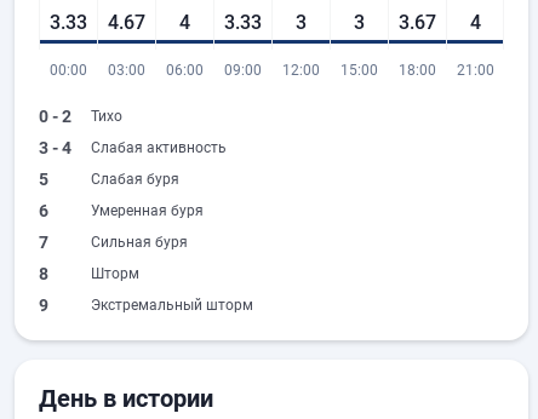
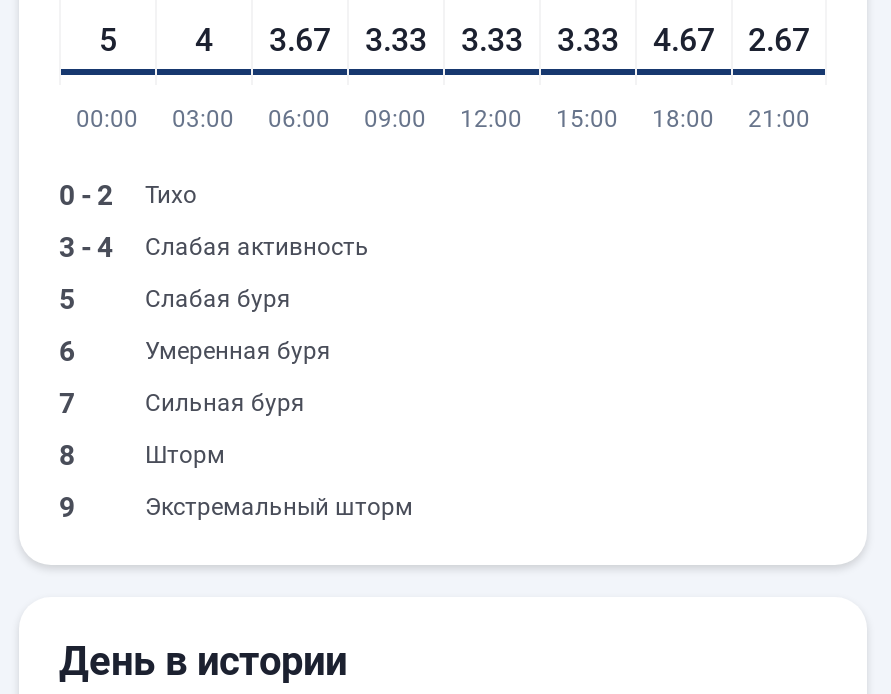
- 3.33
+ 5

- 4.67
+ 4

- 4
+ 3.67

- 3
+ 3.33

- 3
+ 3.33

- 3.67
+ 4.67

- 4
+ 2.67
